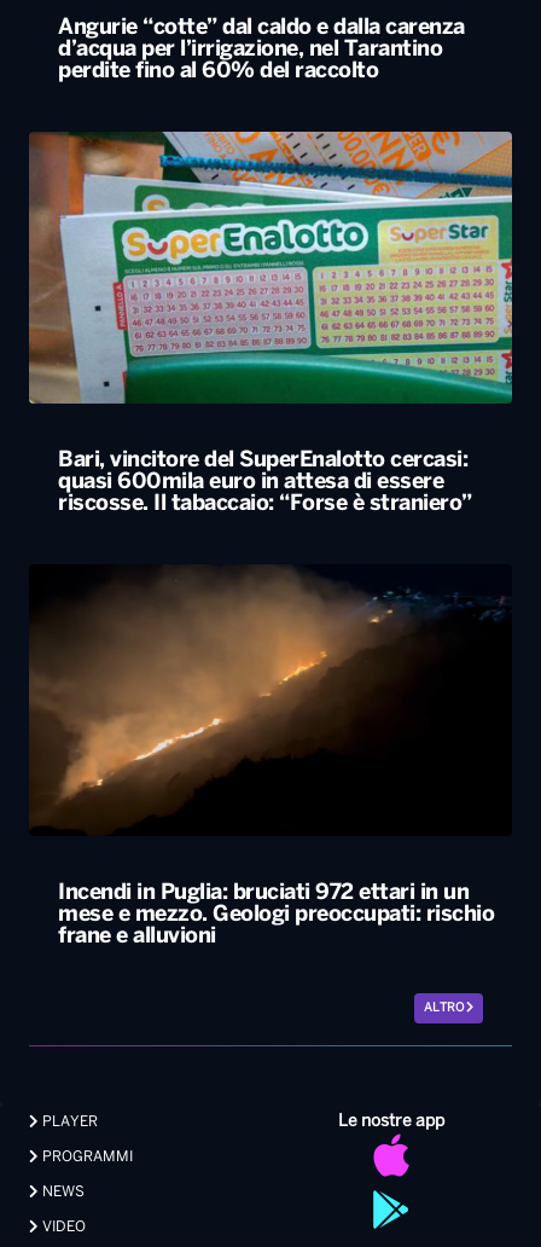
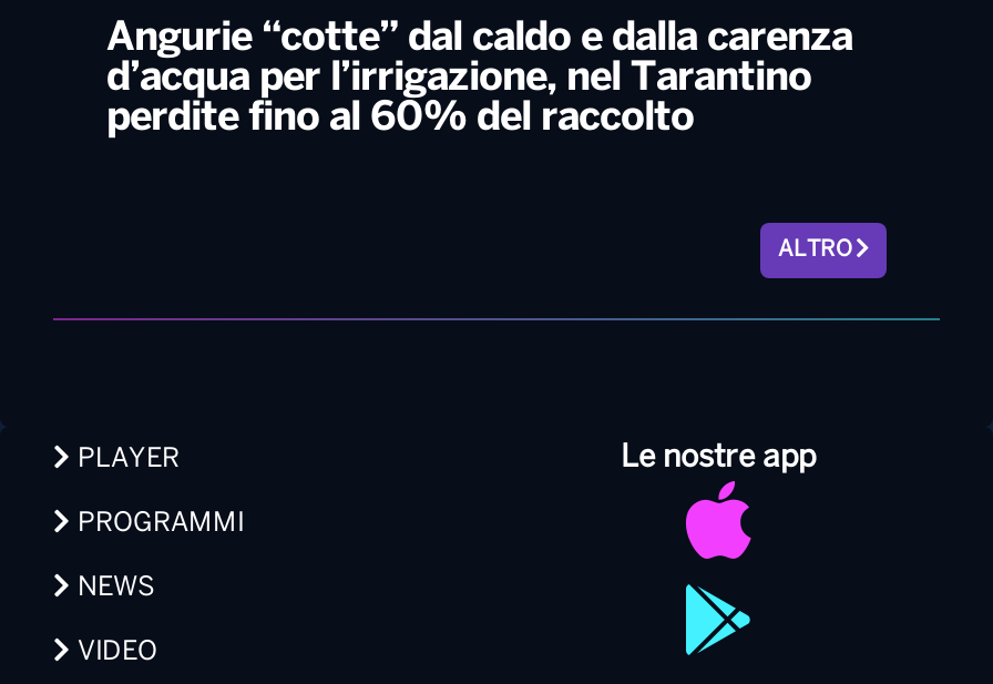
- [image]
- Bari, vincitore del SuperEnalotto cercasi:
- quasi 600mila euro in attesa di essere
- riscosse. Il tabaccaio: “Forse è straniero”

- [image]

- Incendi in Puglia: bruciati 972 ettari in un
- mese e mezzo. Geologi preoccupati: rischio
- frane e alluvioni
